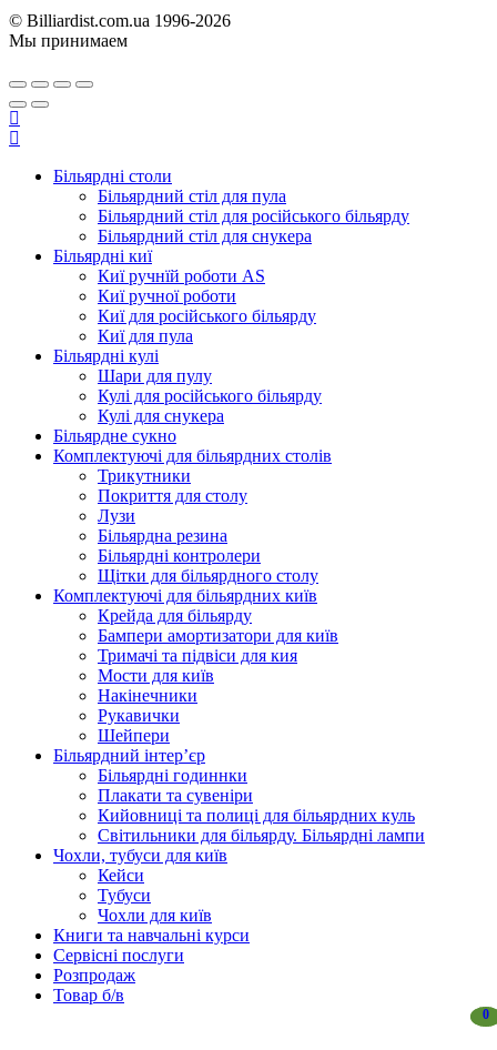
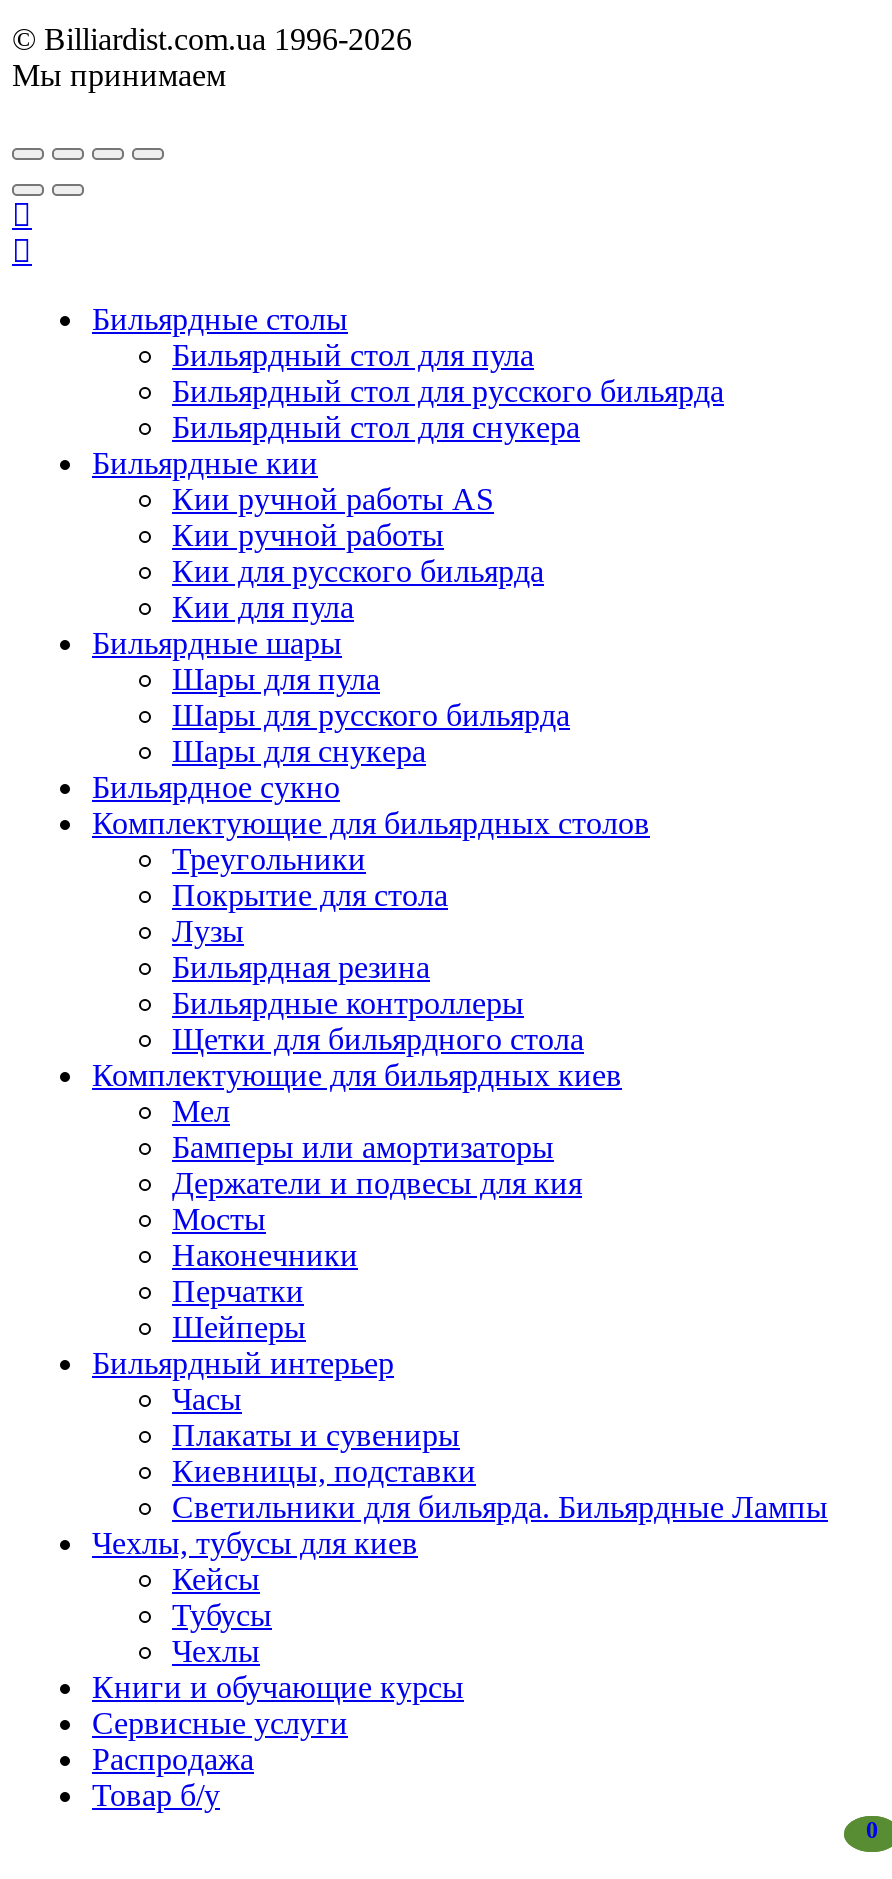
- Більярдні столи
- Більярдний стіл для пула
- Більярдний стіл для російського більярду
- Більярдний стіл для снукера
- Більярдні киї
- Киї ручнїй роботи AS
- Киї ручної роботи
- Киї для російського більярду
- Киї для пула
- Більярдні кулі
- Шари для пулу
- Кулі для російського більярду
- Кулі для снукера
- Більярдне сукно
- Комплектуючі для більярдних столів
- Трикутники
- Покриття для столу
- Лузи
- Більярдна резина
- Більярдні контролери
- Щітки для більярдного столу
- Комплектуючі для більярдних київ
- Крейда для більярду
- Бампери амортизатори для київ
- Тримачі та підвіси для кия
- Мости для київ
- Накінечники
- Рукавички
- Шейпери
- Більярдний інтер’єр
- Більярдні годиннки
- Плакати та сувеніри
- Кийовниці та полиці для більярдних куль
- Світильники для більярду. Більярдні лампи
- Чохли, тубуси для київ
- Кейси
- Тубуси
- Чохли для київ
- Книги та навчальні курси
- Сервісні послуги
- Розпродаж
- Товар б/в
+ Бильярдные столы
+ Бильярдный стол для пула
+ Бильярдный стол для русского бильярда
+ Бильярдный стол для снукера
+ Бильярдные кии
+ Кии ручной работы AS
+ Кии ручной работы
+ Кии для русского бильярда
+ Кии для пула
+ Бильярдные шары
+ Шары для пула
+ Шары для русского бильярда
+ Шары для снукера
+ Бильярдное сукно
+ Комплектующие для бильярдных столов
+ Треугольники
+ Покрытие для стола
+ Лузы
+ Бильярдная резина
+ Бильярдные контроллеры
+ Щетки для бильярдного стола
+ Комплектующие для бильярдных киев
+ Мел
+ Бамперы или амортизаторы
+ Держатели и подвесы для кия
+ Мосты
+ Наконечники
+ Перчатки
+ Шейперы
+ Бильярдный интерьер
+ Часы
+ Плакаты и сувениры
+ Киевницы, подставки
+ Светильники для бильярда. Бильярдные Лампы
+ Чехлы, тубусы для киев
+ Кейсы
+ Тубусы
+ Чехлы
+ Книги и обучающие курсы
+ Сервисные услуги
+ Распродажа
+ Товар б/у
